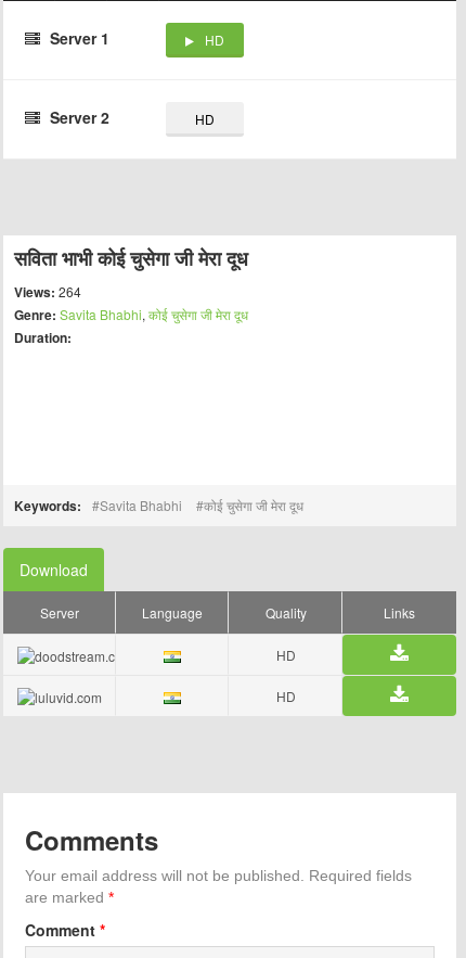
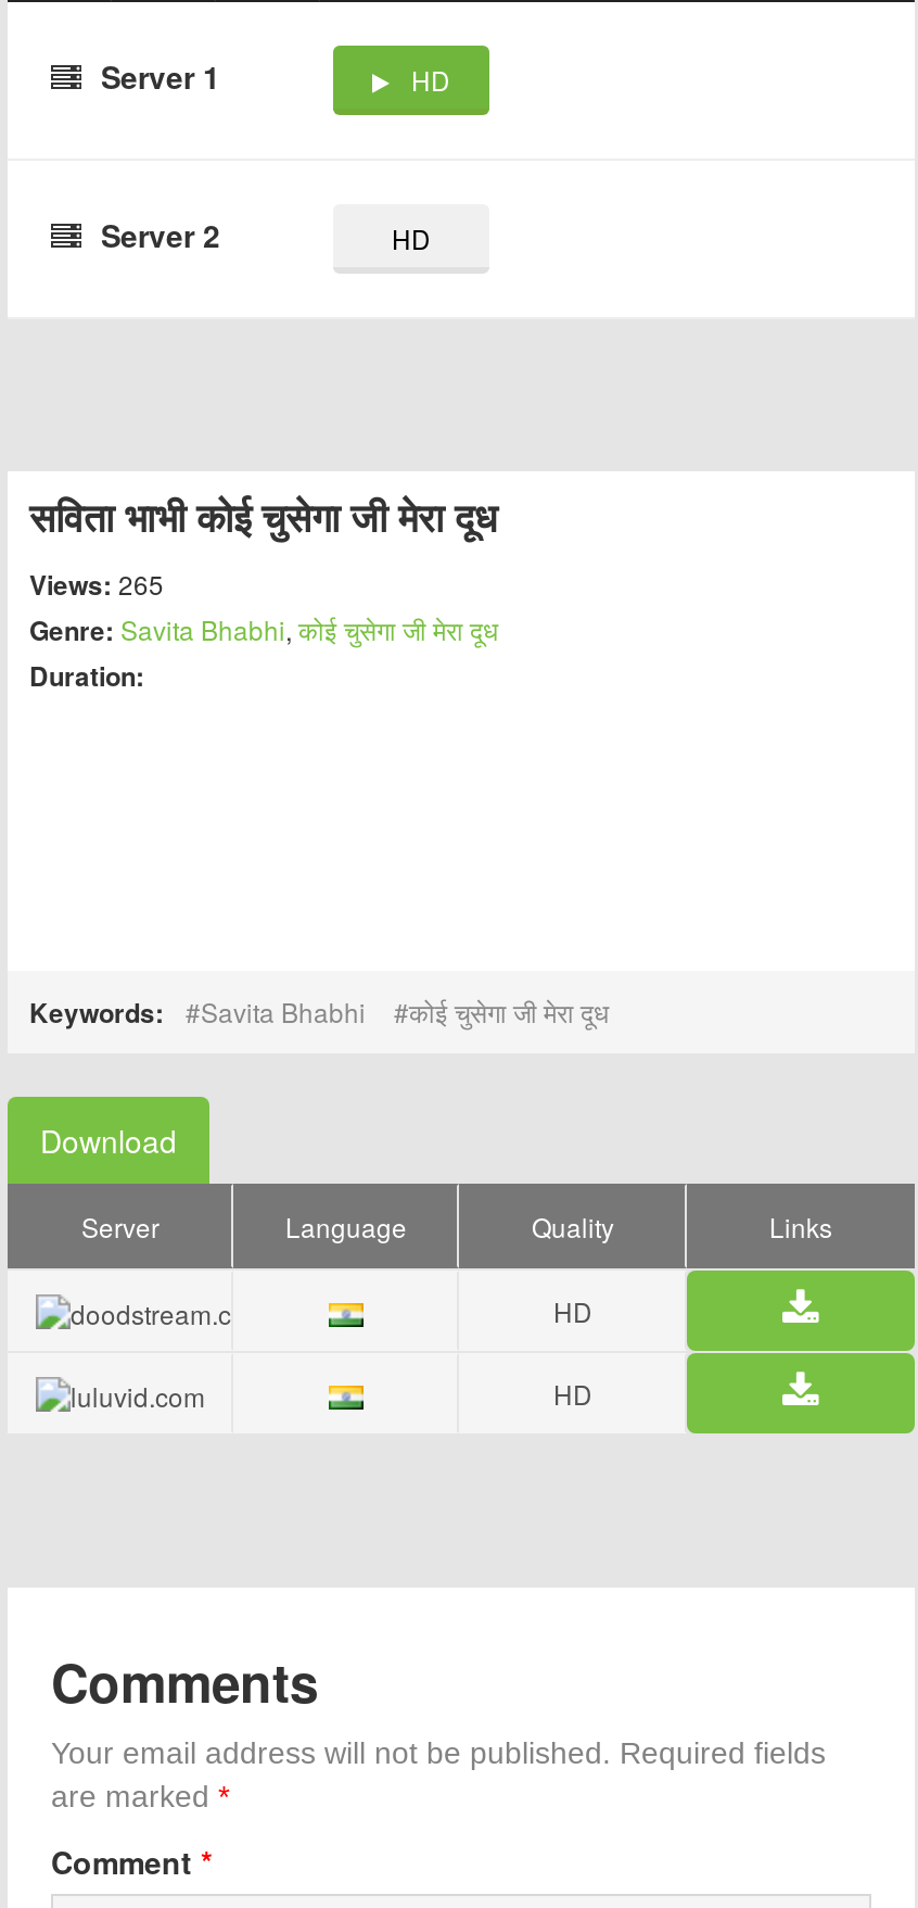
- Views: 264
+ Views: 265
